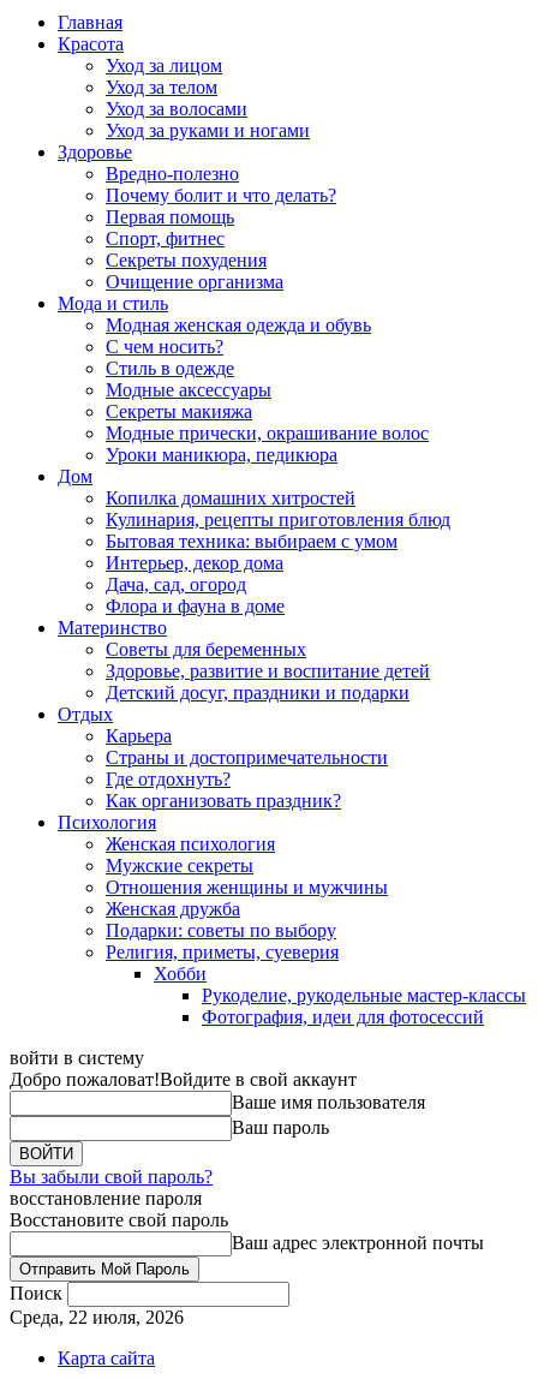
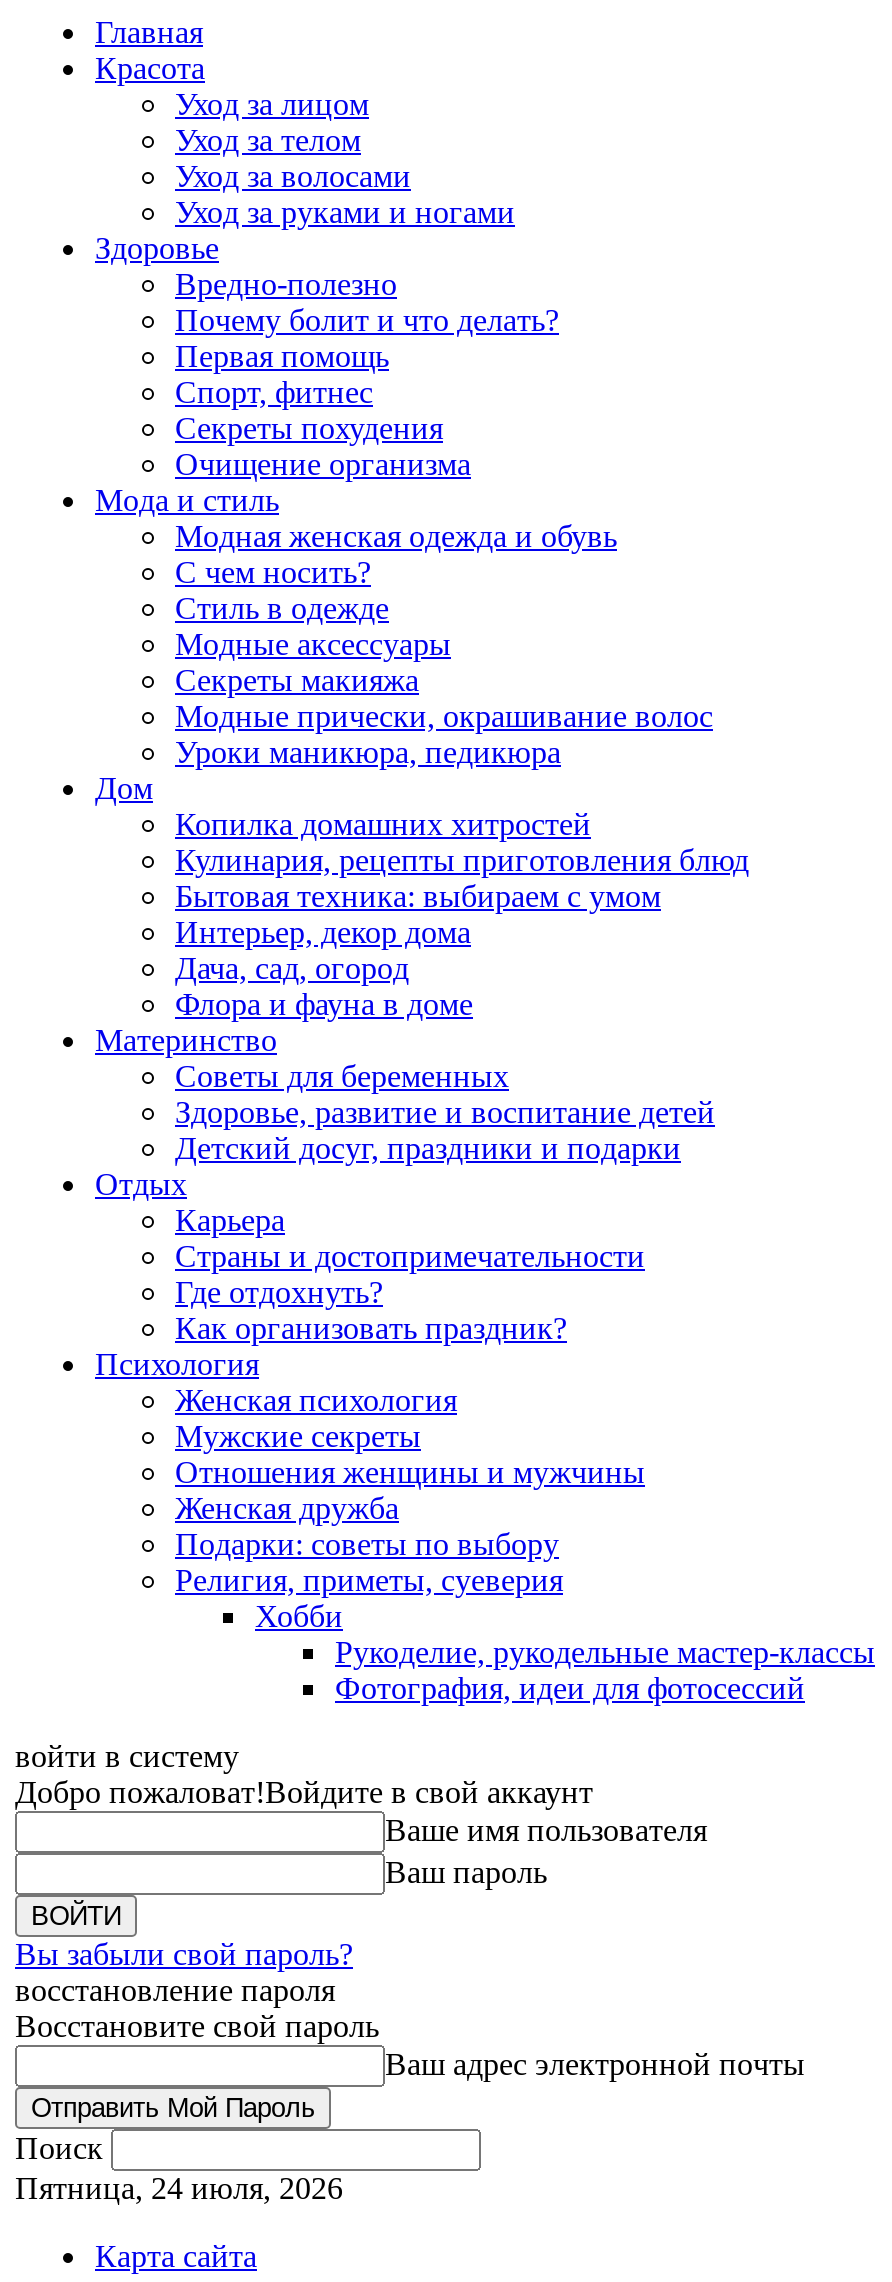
- Среда, 22 июля, 2026
+ Пятница, 24 июля, 2026
